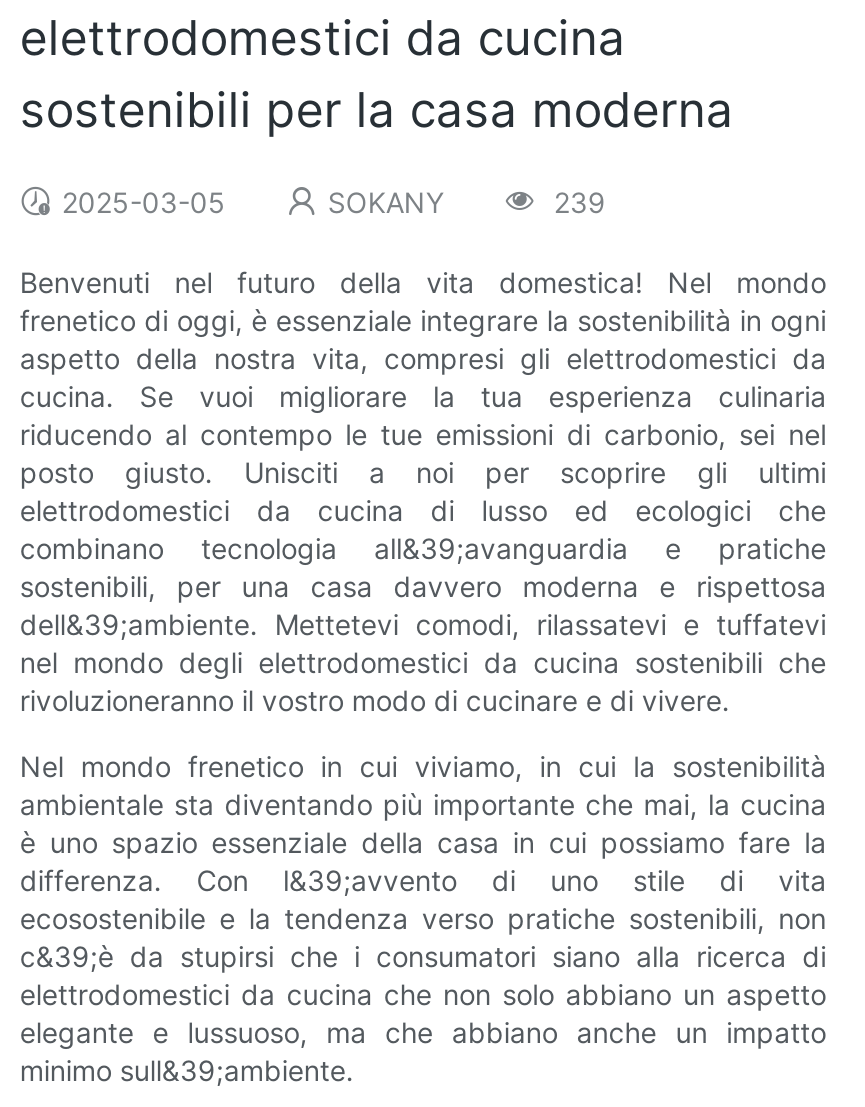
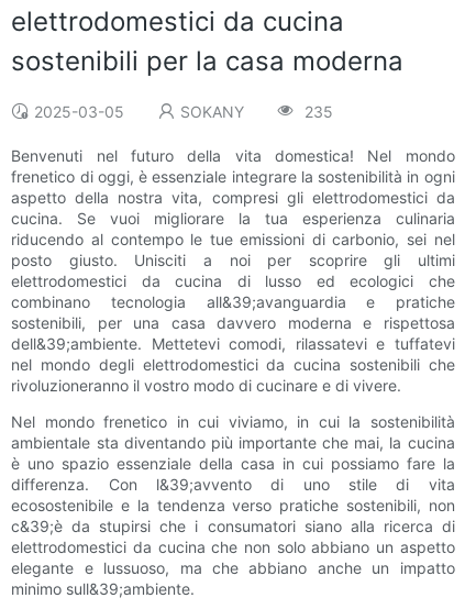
- 239
+ 235
